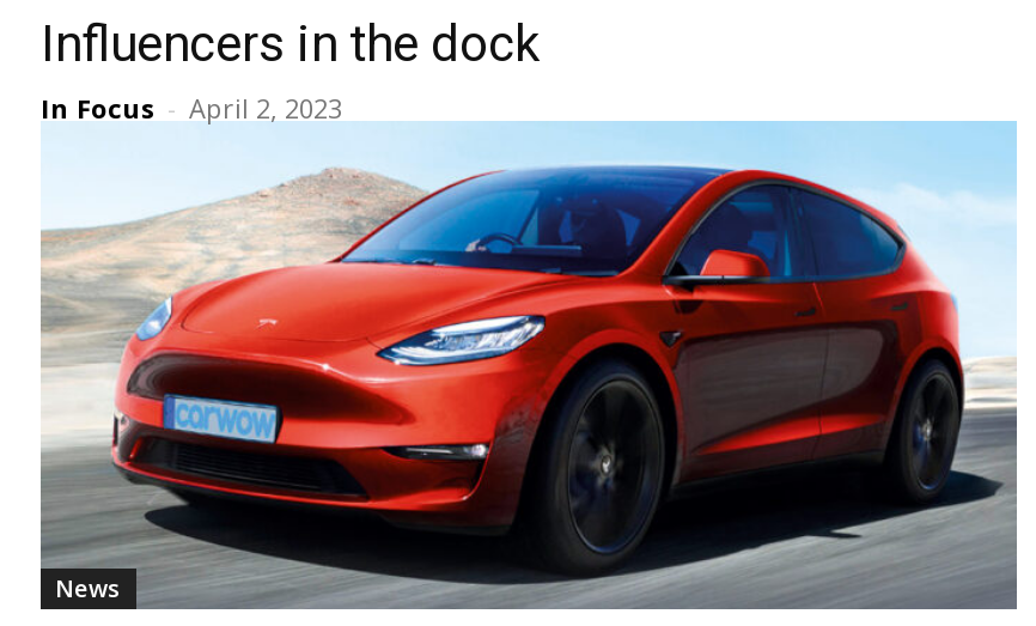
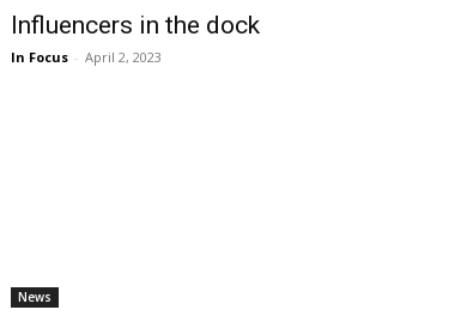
- [image]
